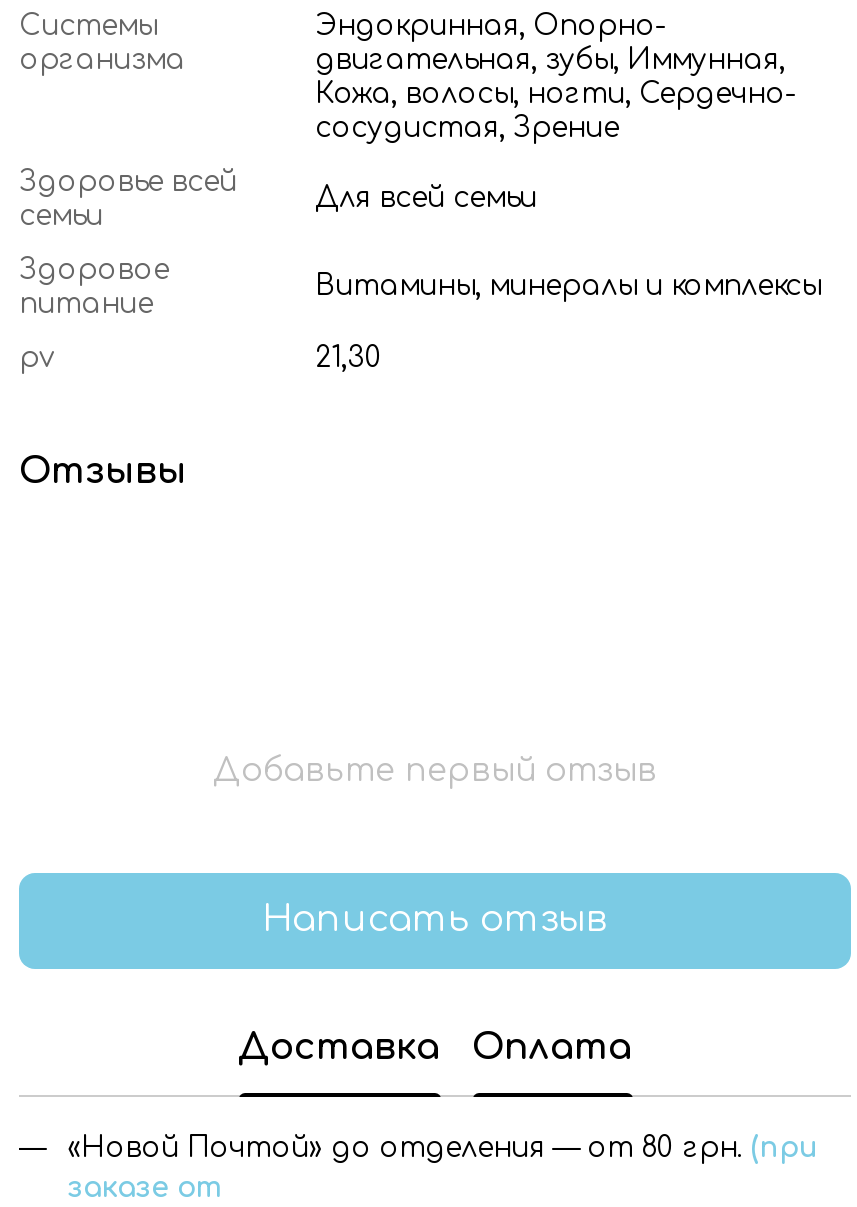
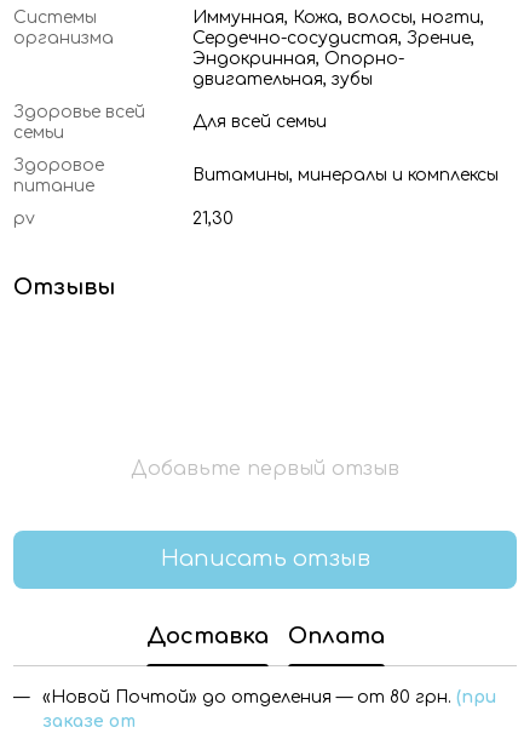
moved down: Эндокринная, Опорно-

+ Иммунная, Кожа, волосы, ногти,
+ Сердечно-сосудистая, Зрение,

- двигательная, зубы, Иммунная,
- Кожа, волосы, ногти, Сердечно-
- сосудистая, Зрение
+ двигательная, зубы
